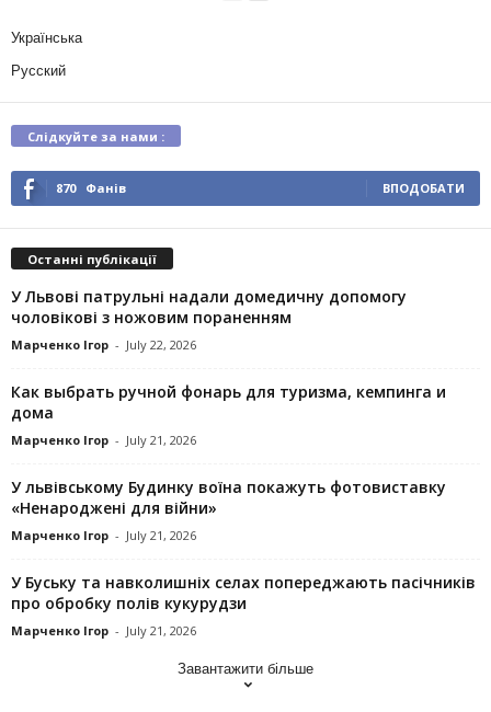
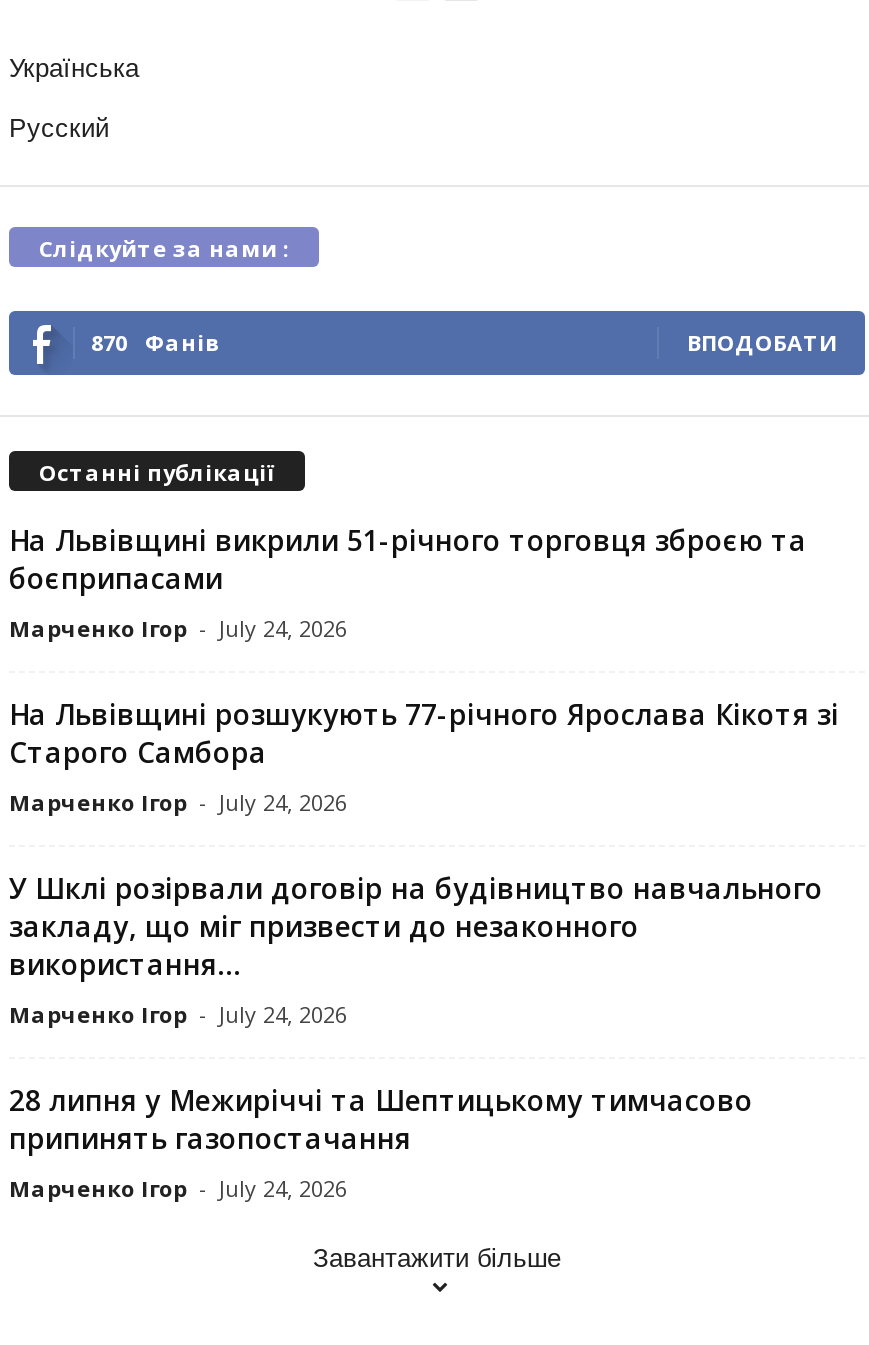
- У Львові патрульні надали домедичну допомогу
- чоловікові з ножовим пораненням
- Марченко Ігор - July 22, 2026
+ На Львівщині викрили 51-річного торговця зброєю та
+ боєприпасами
+ Марченко Ігор - July 24, 2026

- Как выбрать ручной фонарь для туризма, кемпинга и
- дома
- Марченко Ігор - July 21, 2026
+ На Львівщині розшукують 77-річного Ярослава Кікотя зі
+ Старого Самбора
+ Марченко Ігор - July 24, 2026

- У львівському Будинку воїна покажуть фотовиставку
- «Ненароджені для війни»
- Марченко Ігор - July 21, 2026
+ У Шклі розірвали договір на будівництво навчального
+ закладу, що міг призвести до незаконного
+ використання...
+ Марченко Ігор - July 24, 2026

- У Буську та навколишніх селах попереджають пасічників
- про обробку полів кукурудзи
- Марченко Ігор - July 21, 2026
+ 28 липня у Межиріччі та Шептицькому тимчасово
+ припинять газопостачання
+ Марченко Ігор - July 24, 2026
